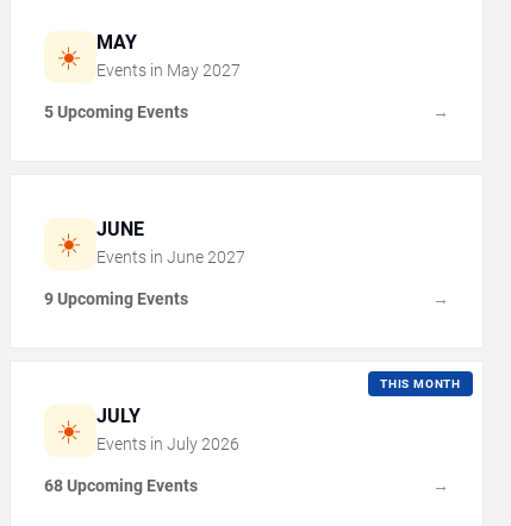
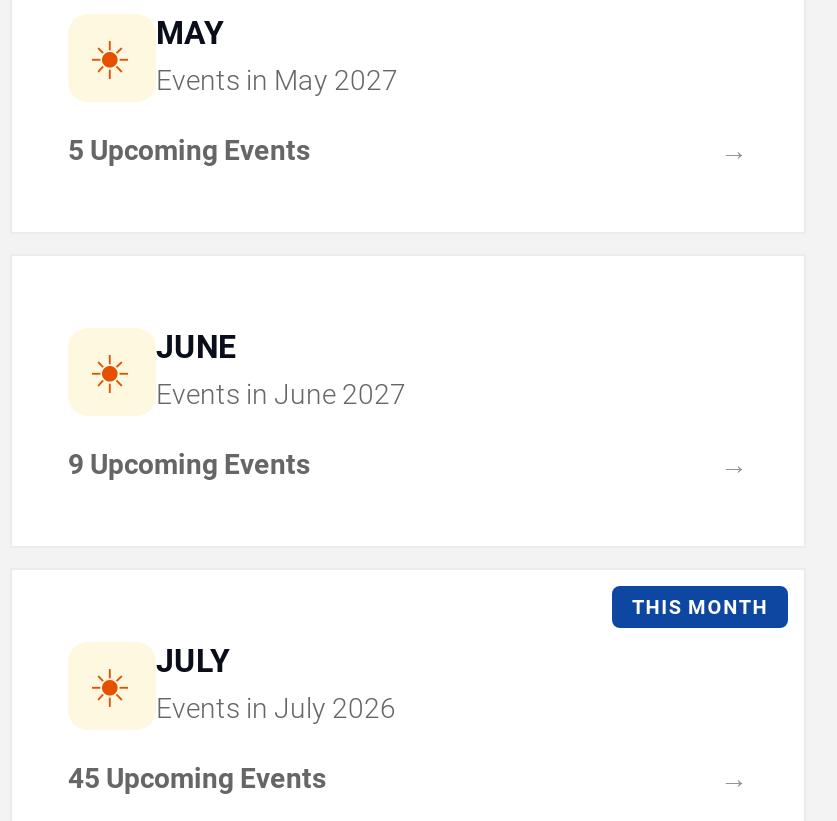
- 68 Upcoming Events
+ 45 Upcoming Events
